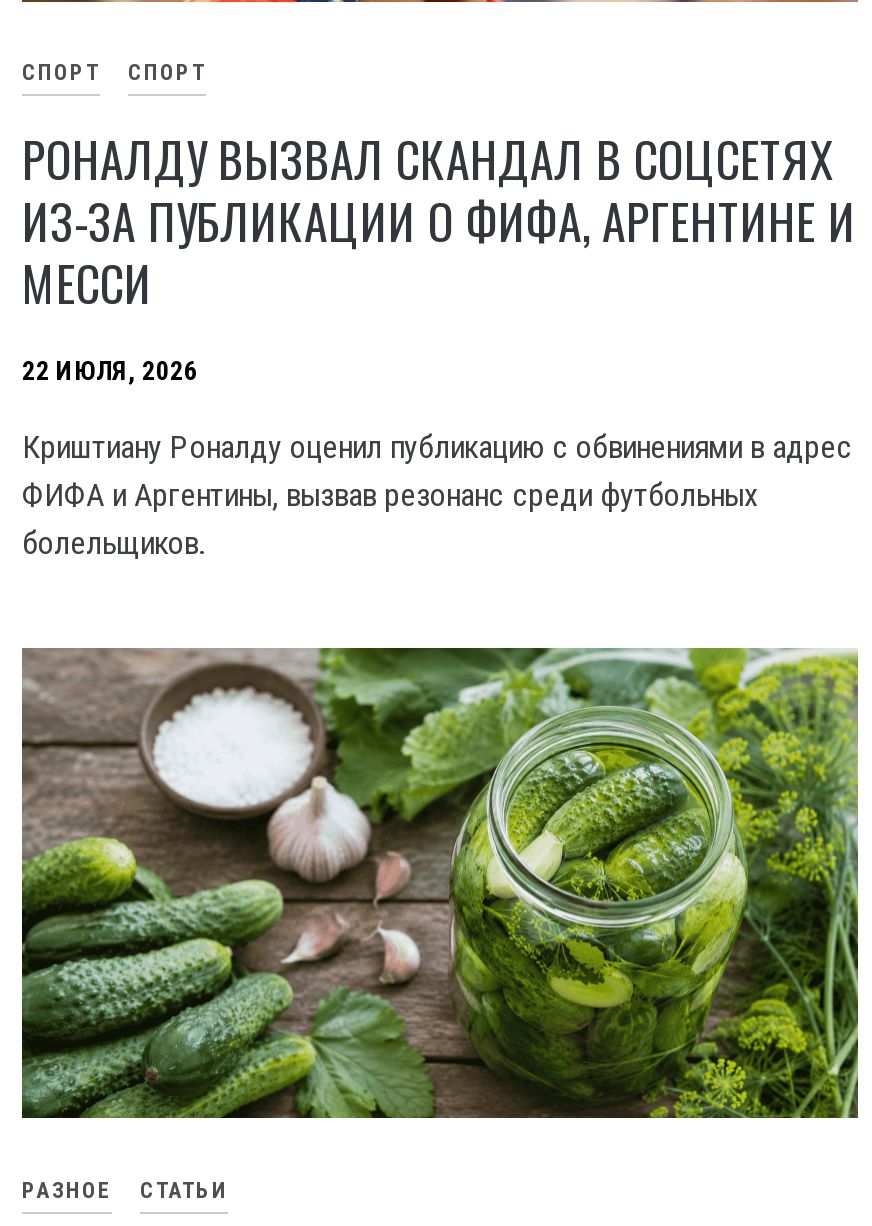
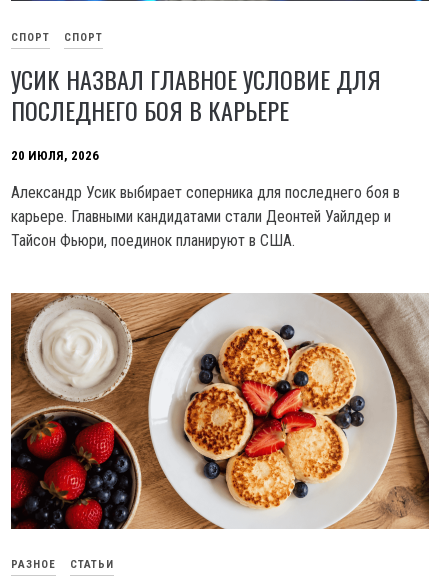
- РОНАЛДУ ВЫЗВАЛ СКАНДАЛ В СОЦСЕТЯХ
- ИЗ-ЗА ПУБЛИКАЦИИ О ФИФА, АРГЕНТИНЕ И
- МЕССИ
+ УСИК НАЗВАЛ ГЛАВНОЕ УСЛОВИЕ ДЛЯ
+ ПОСЛЕДНЕГО БОЯ В КАРЬЕРЕ

- 22 ИЮЛЯ, 2026
+ 20 ИЮЛЯ, 2026

- Криштиану Роналду оценил публикацию с обвинениями в адрес
- ФИФА и Аргентины, вызвав резонанс среди футбольных
- болельщиков.
+ Александр Усик выбирает соперника для последнего боя в
+ карьере. Главными кандидатами стали Деонтей Уайлдер и
+ Тайсон Фьюри, поединок планируют в США.

- [image]
+ [image]
